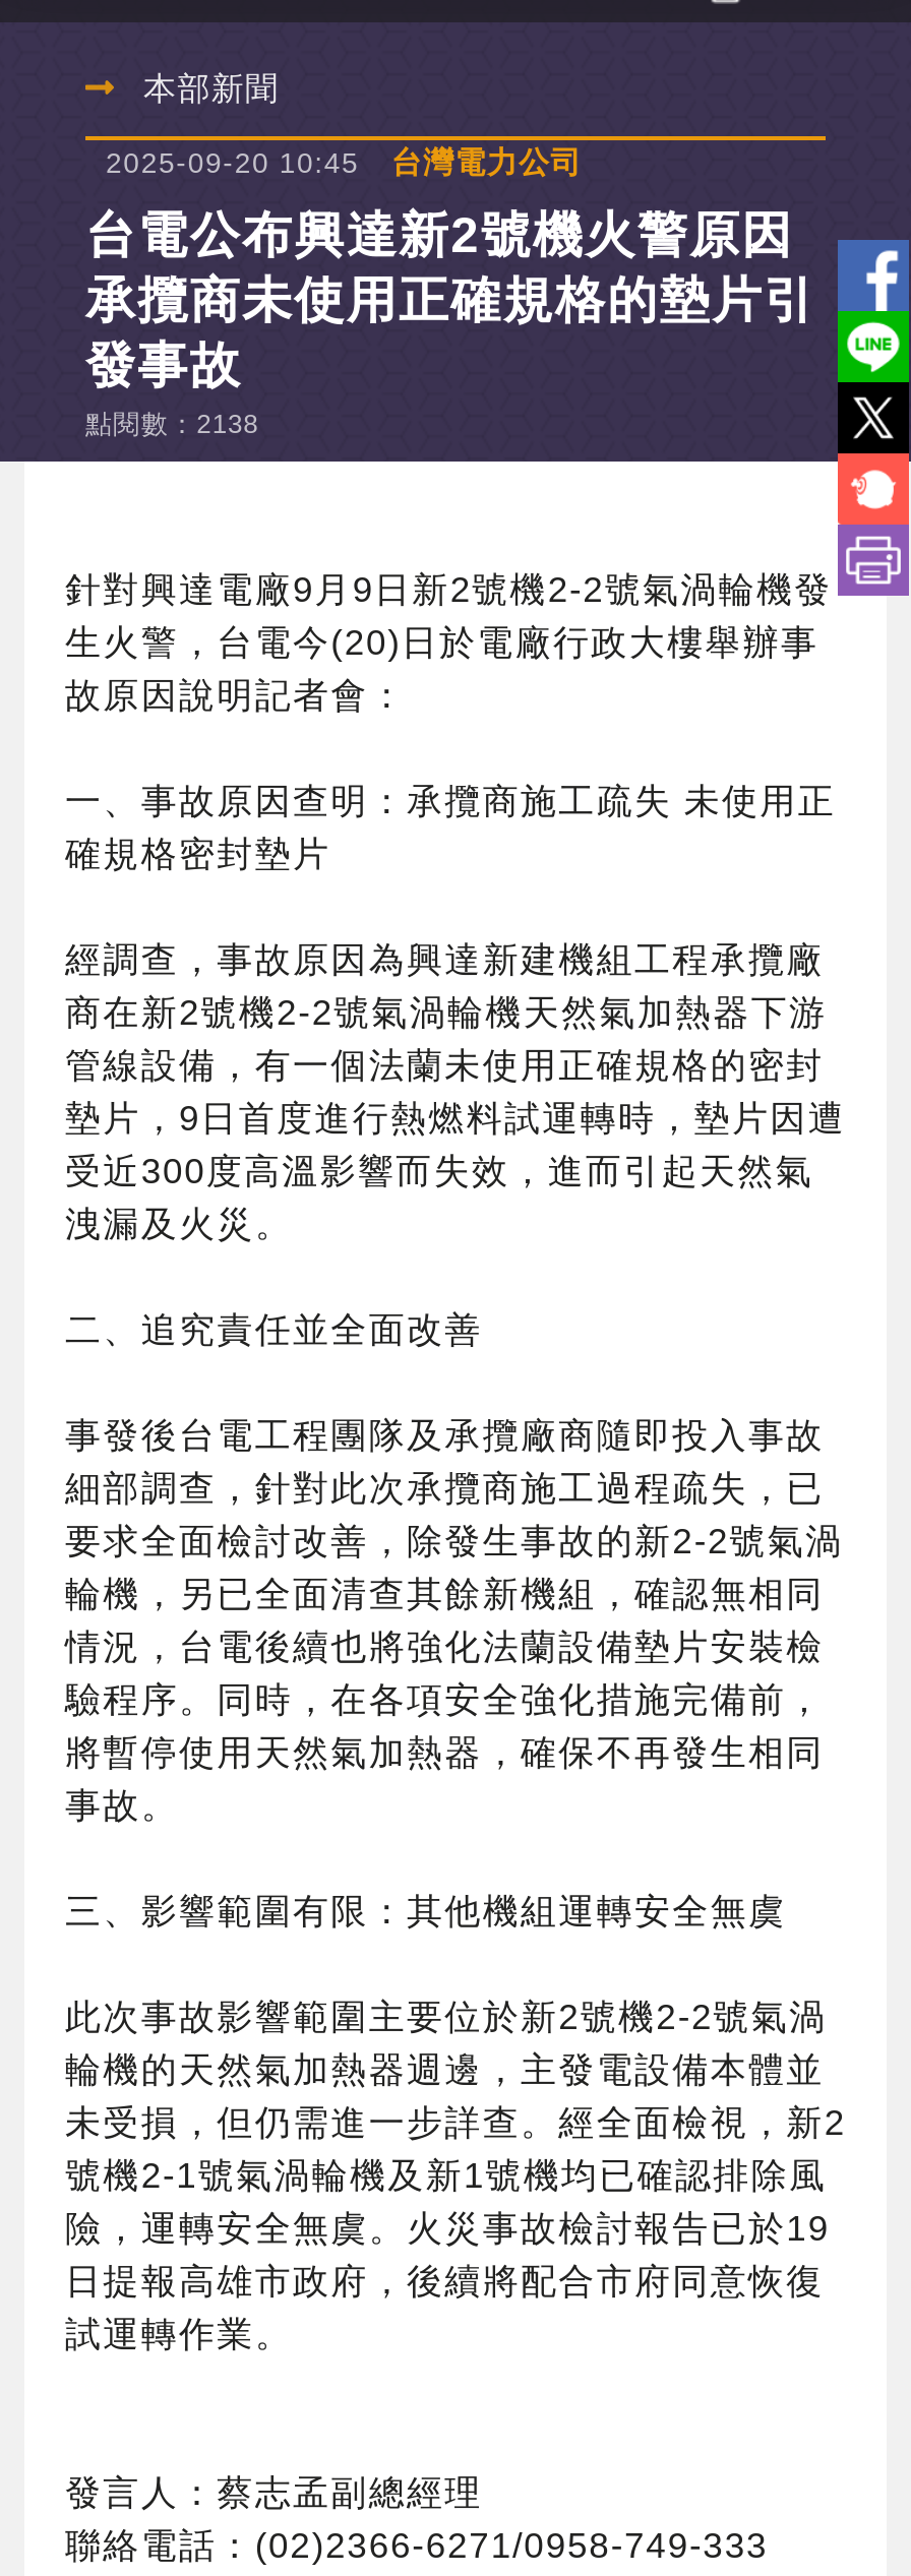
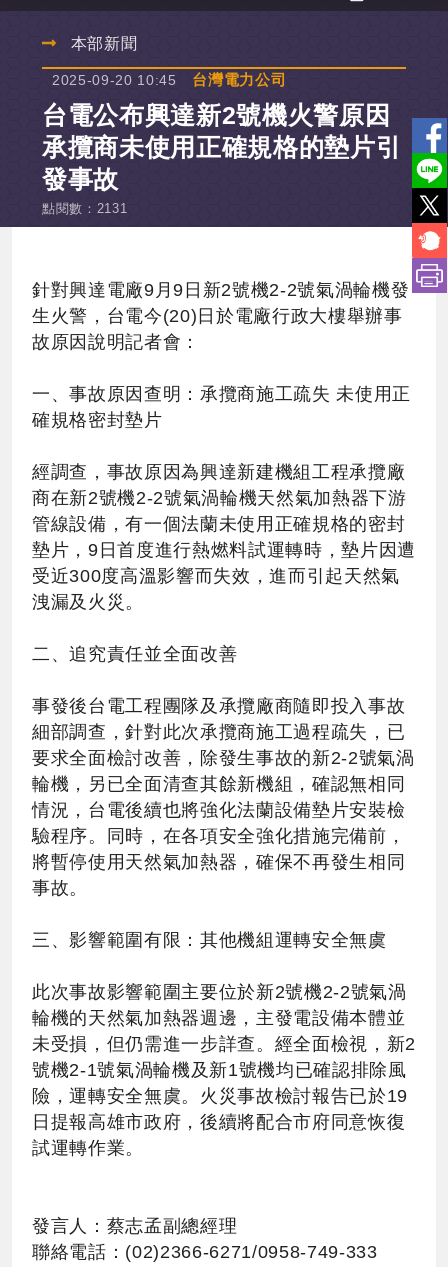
- 點閱數：2138
+ 點閱數：2131
